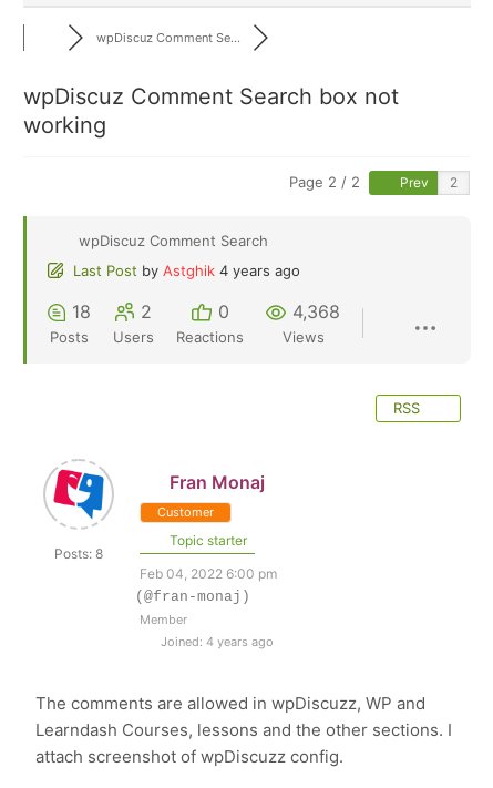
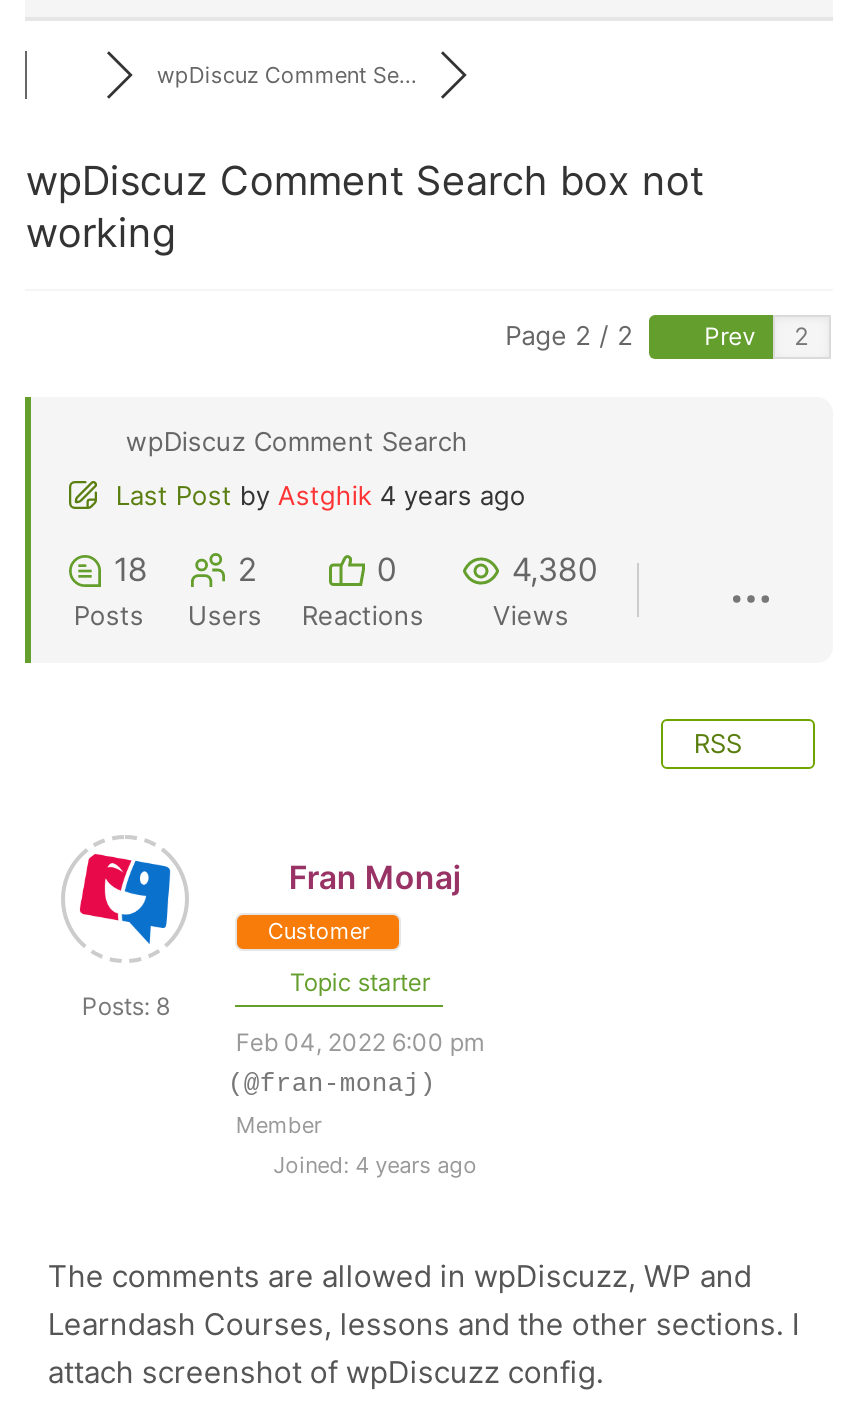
- 4,368
+ 4,380
